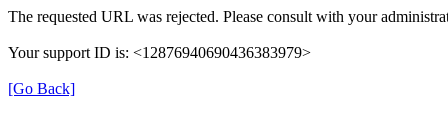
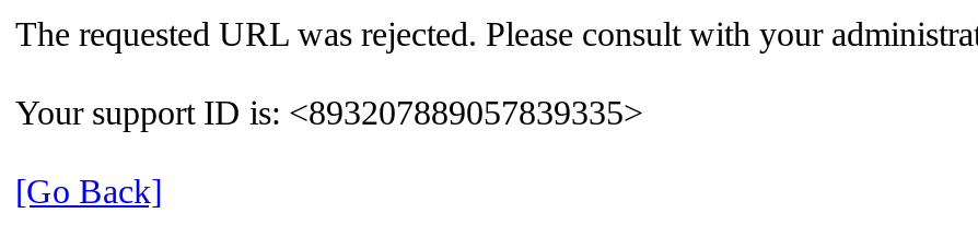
- Your support ID is: <12876940690436383979>
+ Your support ID is: <893207889057839335>
